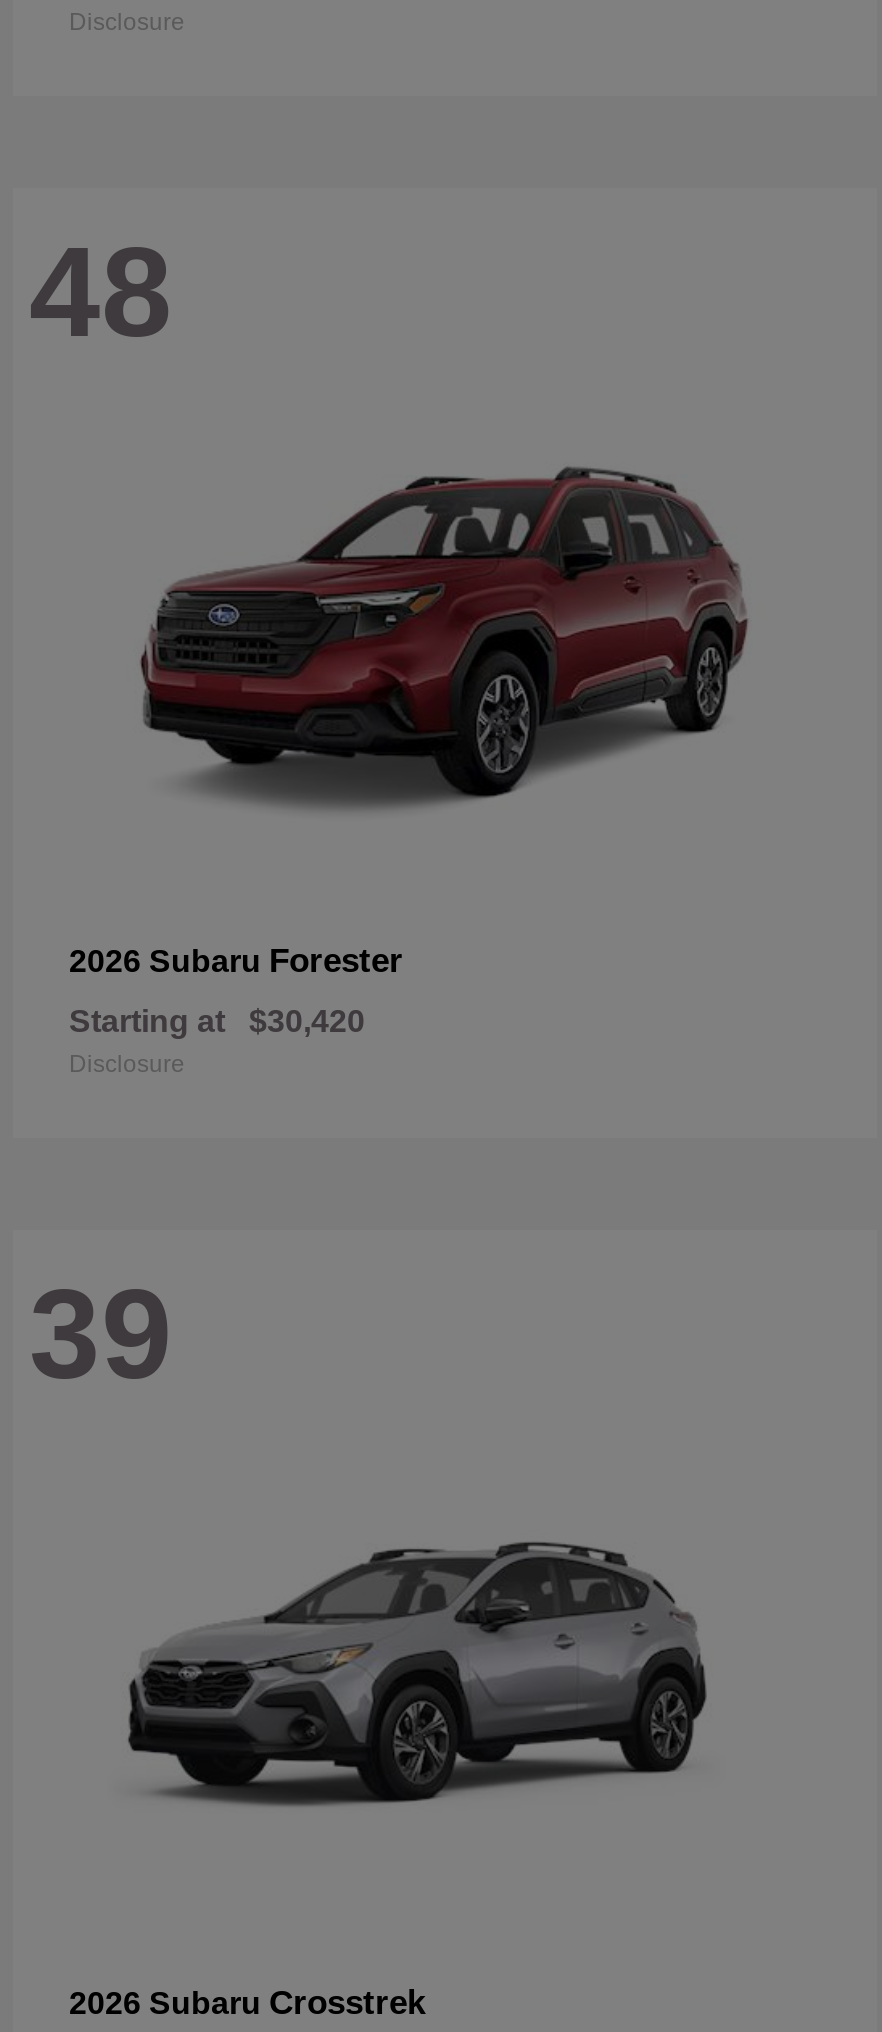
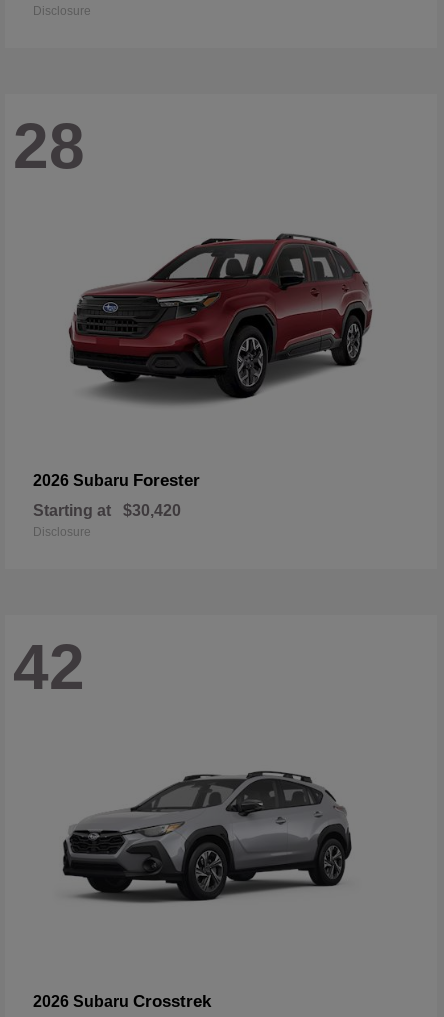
- 48
+ 28

- 39
+ 42
